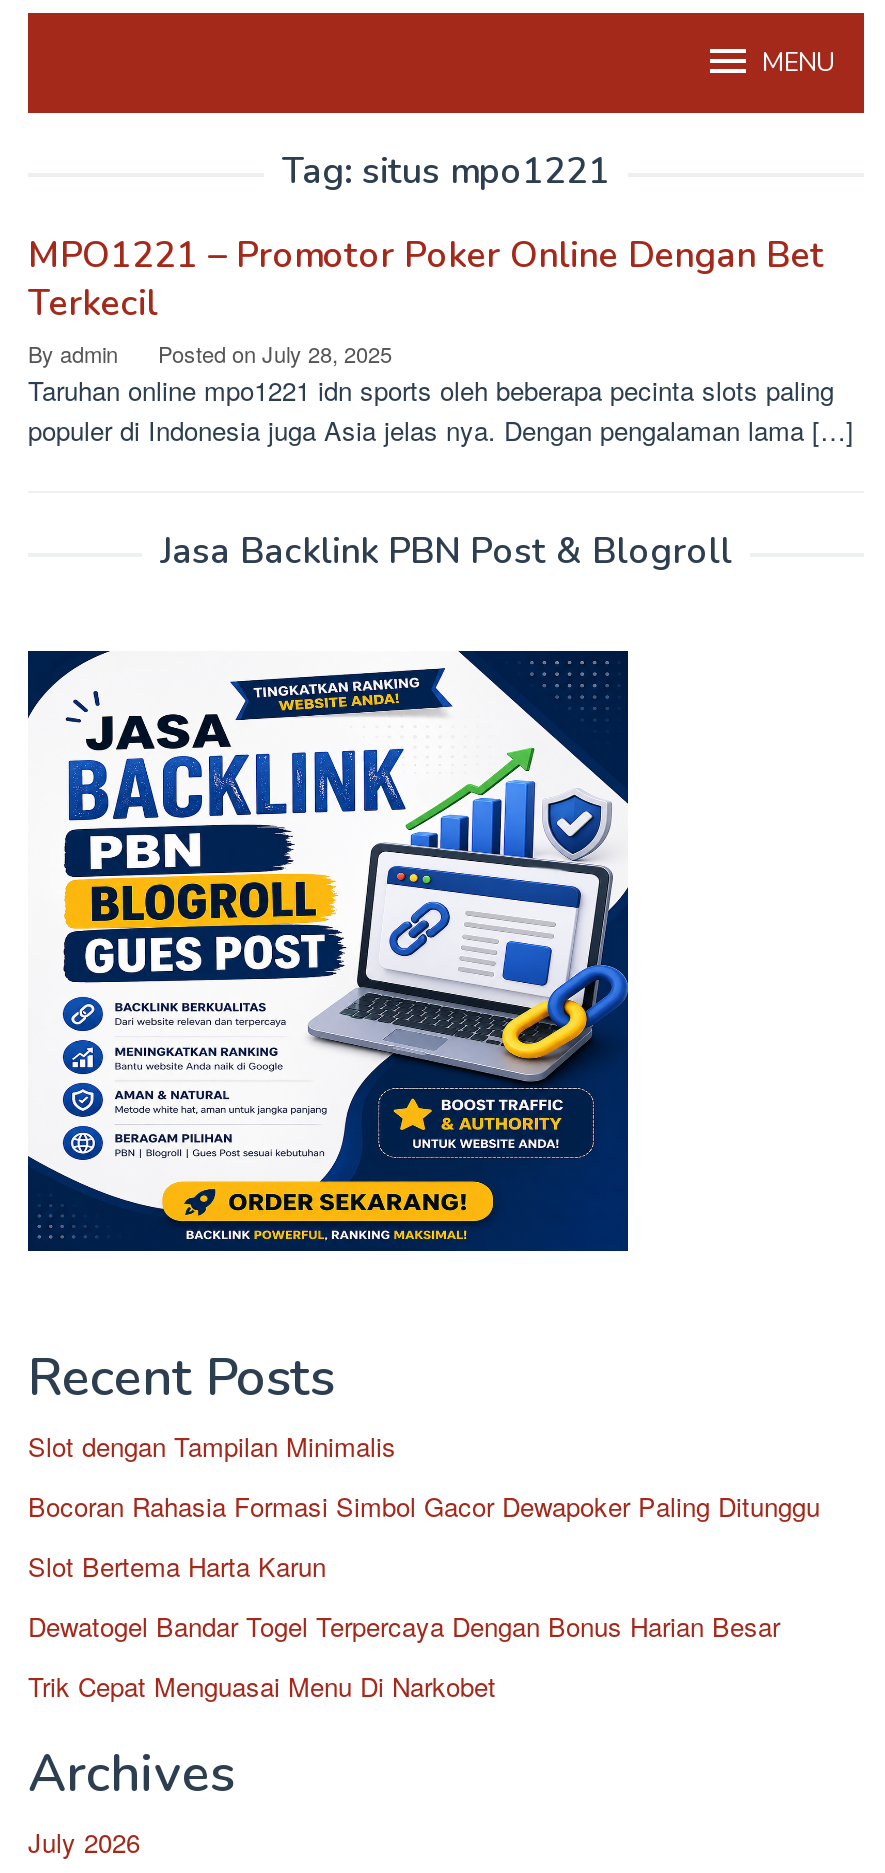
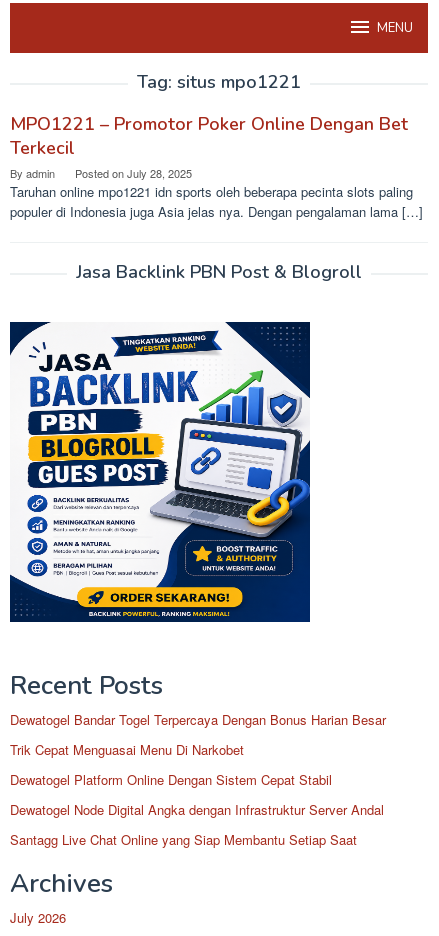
- Slot dengan Tampilan Minimalis
- Bocoran Rahasia Formasi Simbol Gacor Dewapoker Paling Ditunggu
- Slot Bertema Harta Karun

moved up: Dewatogel Bandar Togel Terpercaya Dengan Bonus Harian Besar | Trik Cepat Menguasai Menu Di Narkobet

+ Dewatogel Platform Online Dengan Sistem Cepat Stabil
+ Dewatogel Node Digital Angka dengan Infrastruktur Server Andal
+ Santagg Live Chat Online yang Siap Membantu Setiap Saat
